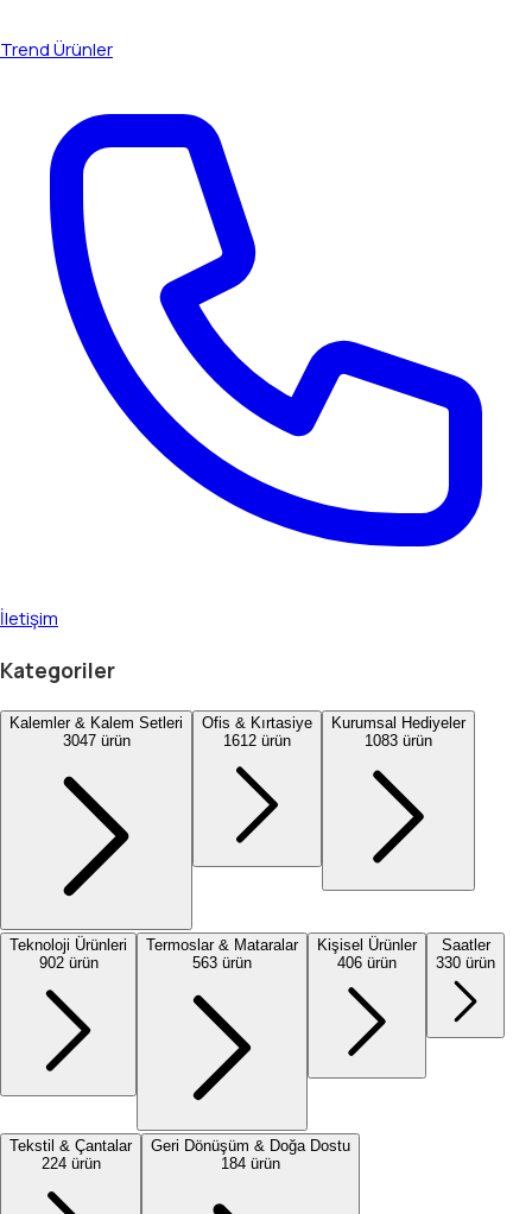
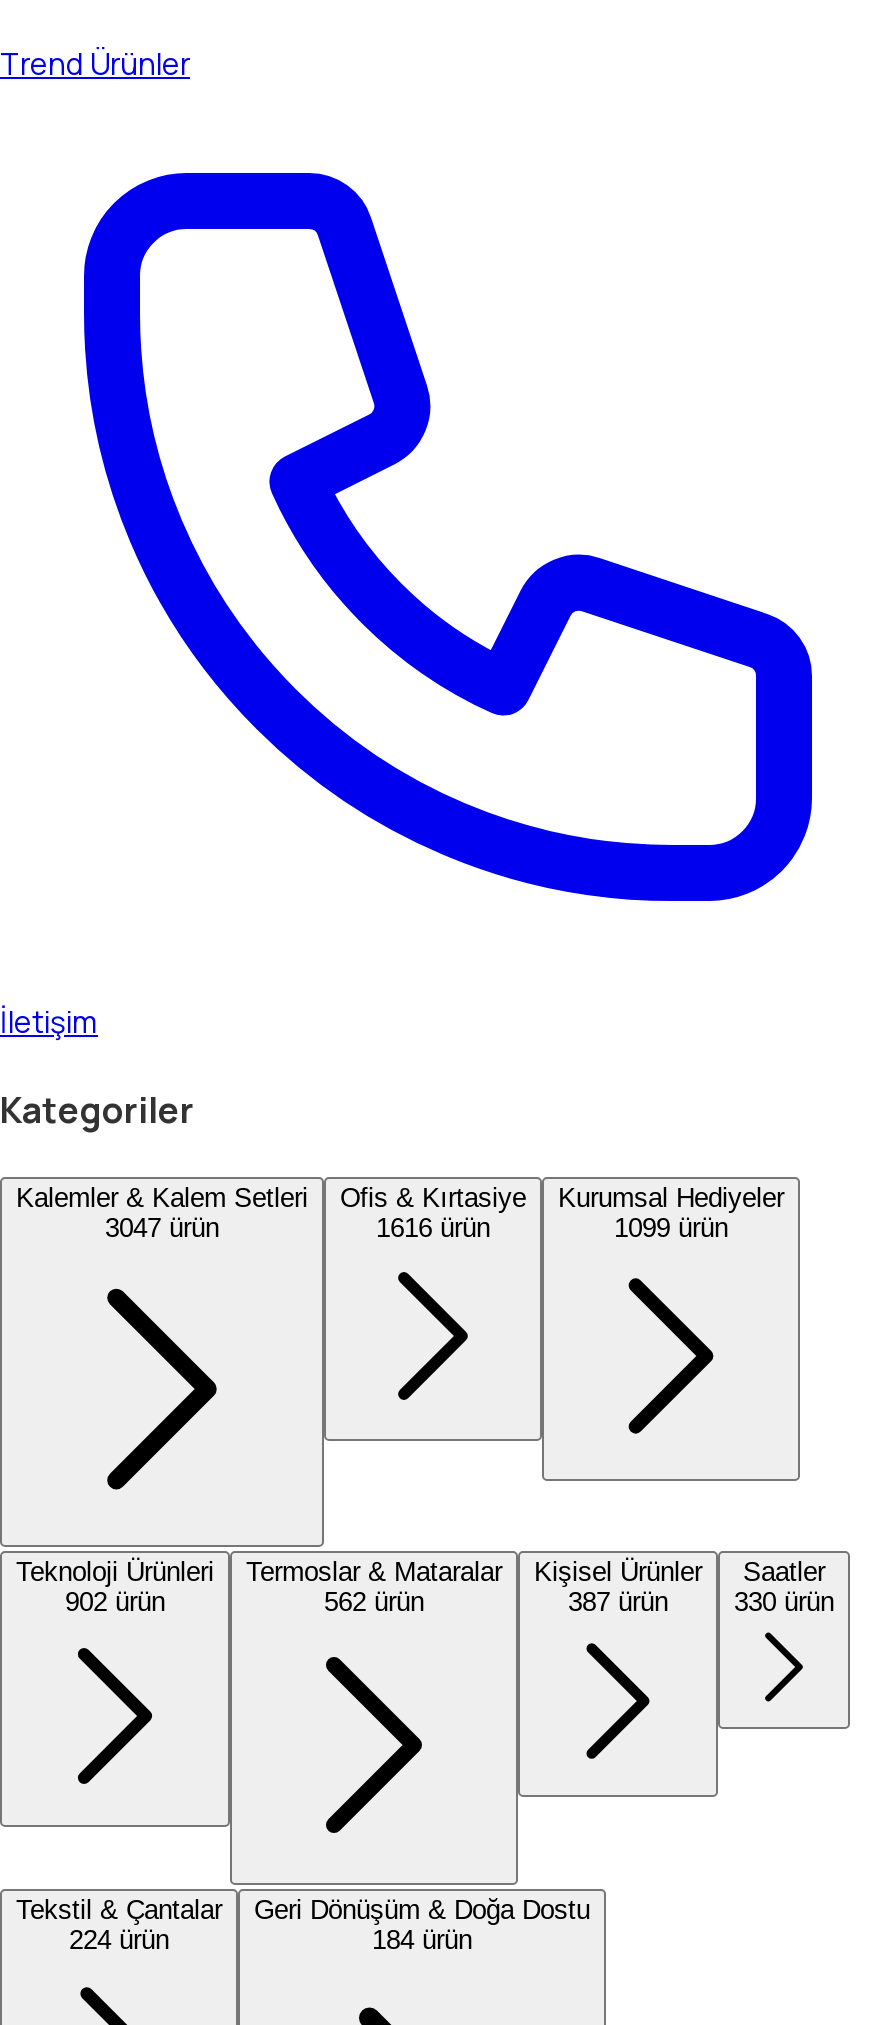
- 1612 ürün
+ 1616 ürün

- 1083 ürün
+ 1099 ürün

- 563 ürün
+ 562 ürün

- 406 ürün
+ 387 ürün
